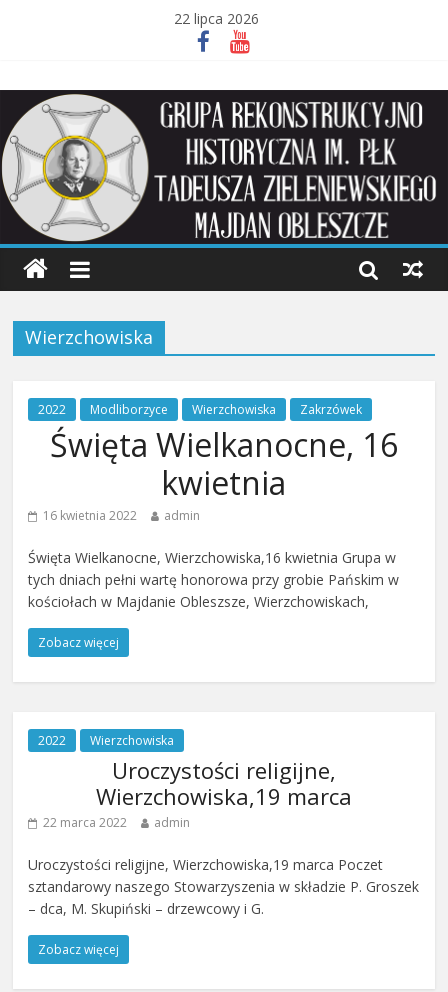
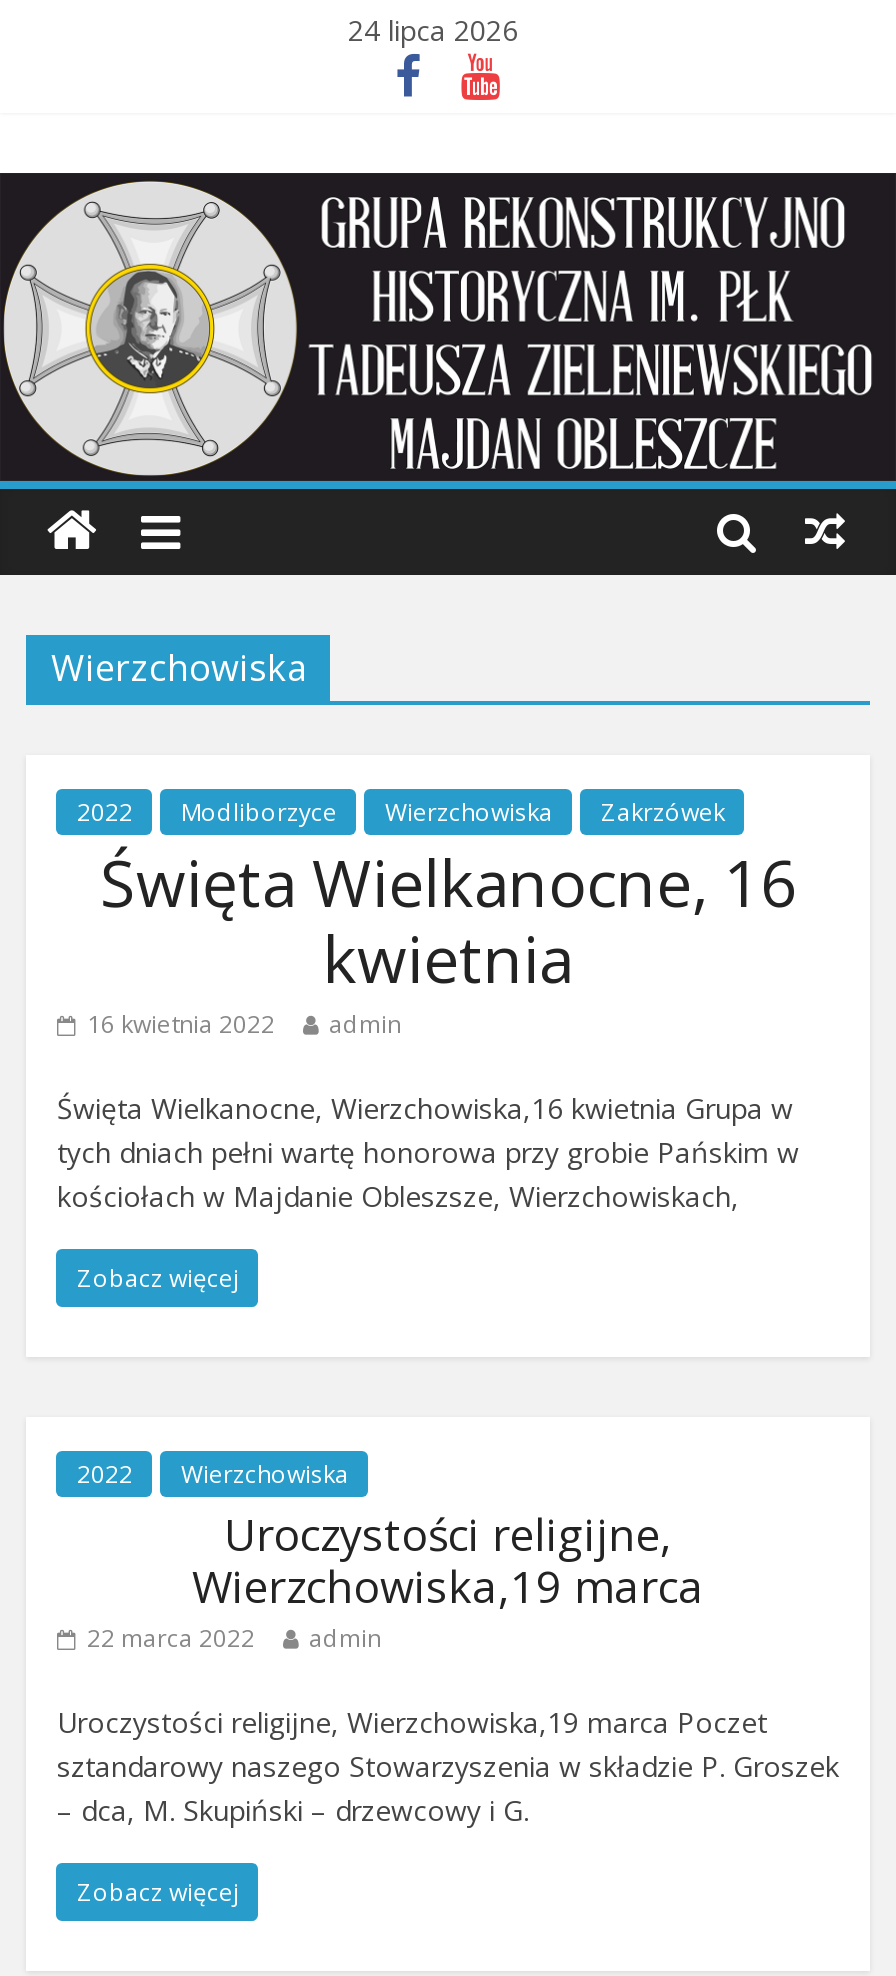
- 22 lipca 2026
+ 24 lipca 2026
